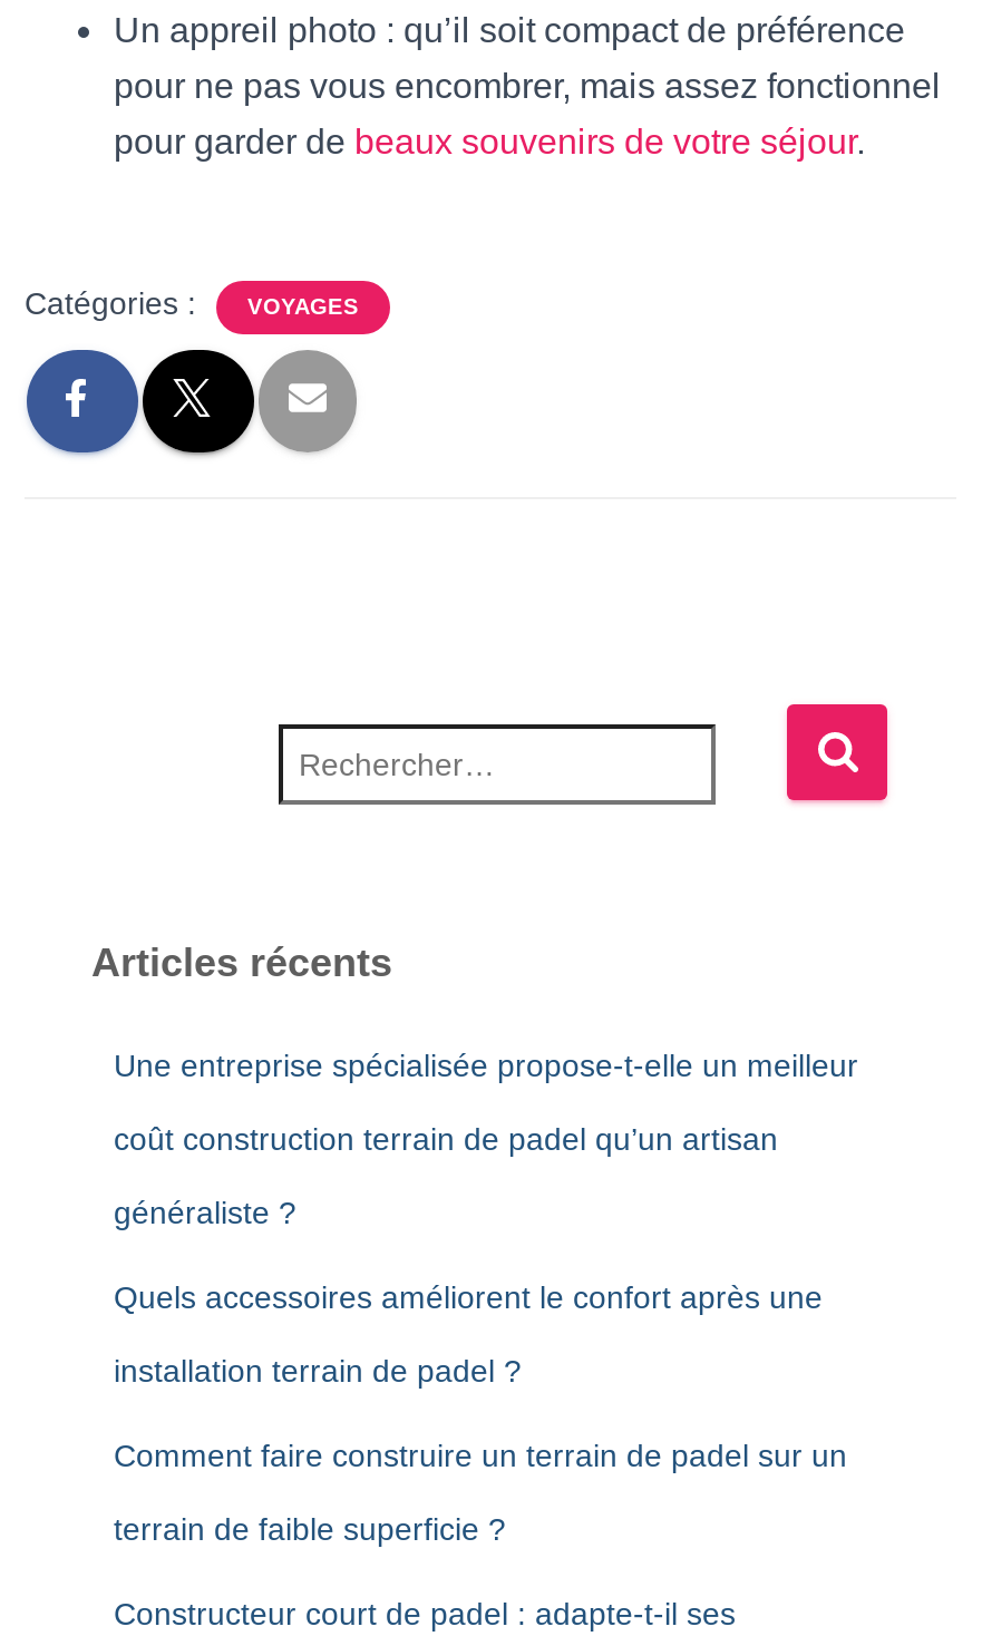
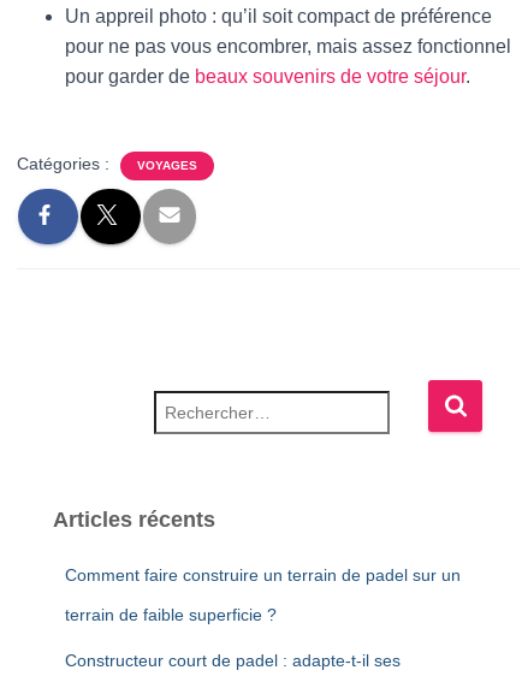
- Une entreprise spécialisée propose-t-elle un meilleur
- coût construction terrain de padel qu’un artisan
- généraliste ?
- Quels accessoires améliorent le confort après une
- installation terrain de padel ?
